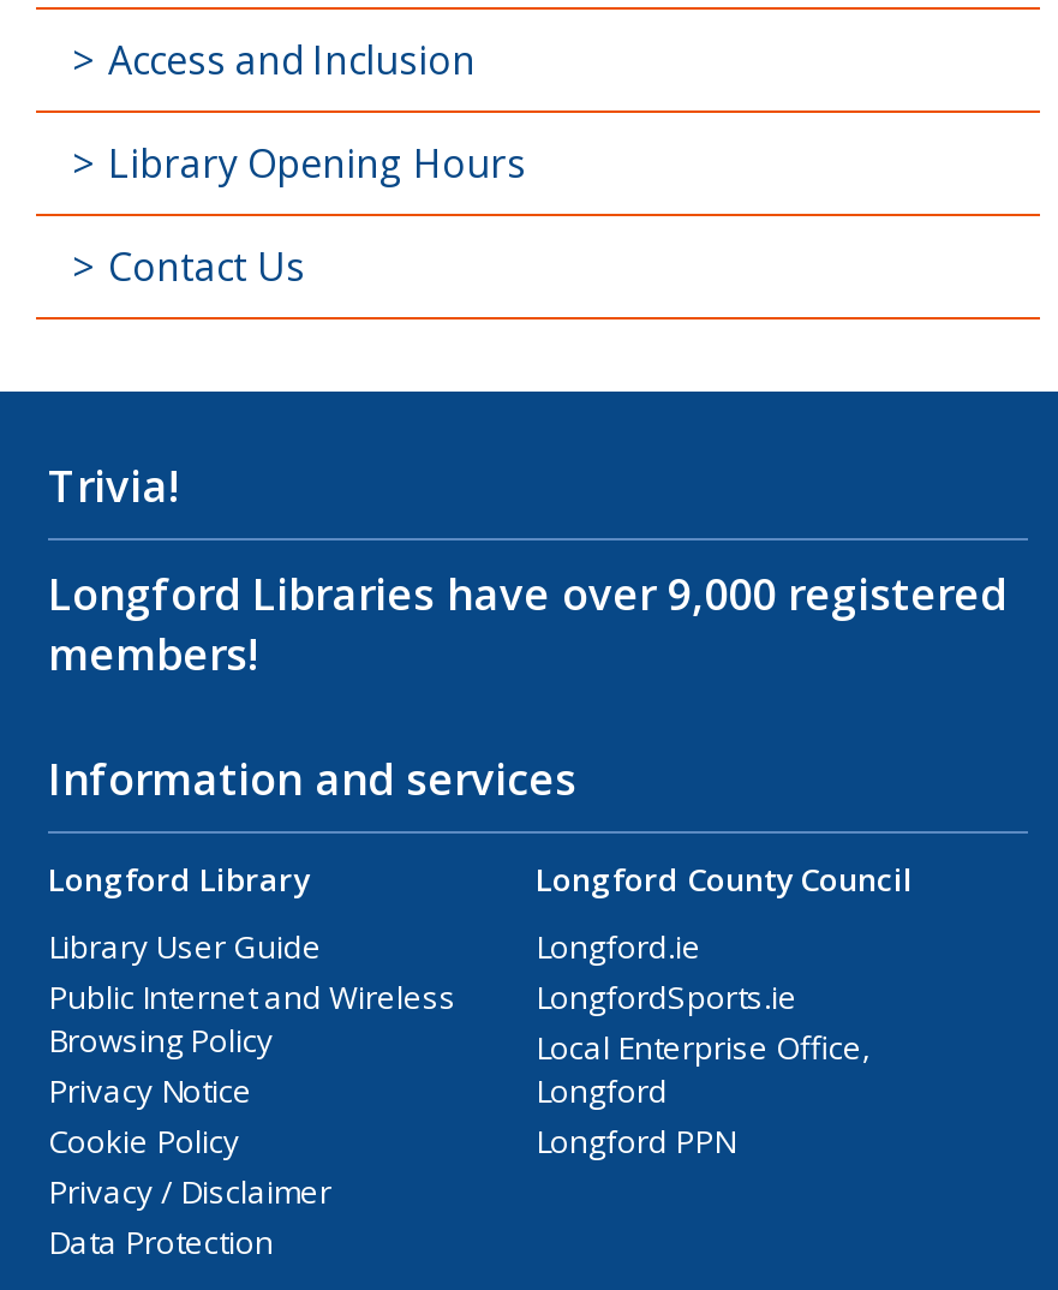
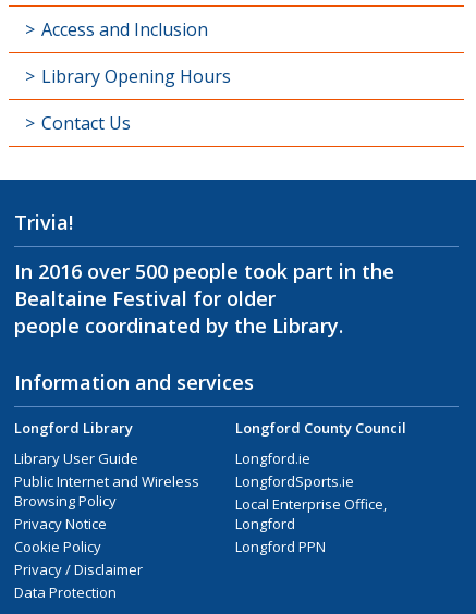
- Longford Libraries have over 9,000 registered
- members!
+ In 2016 over 500 people took part in the
+ Bealtaine Festival for older
+ people coordinated by the Library.
